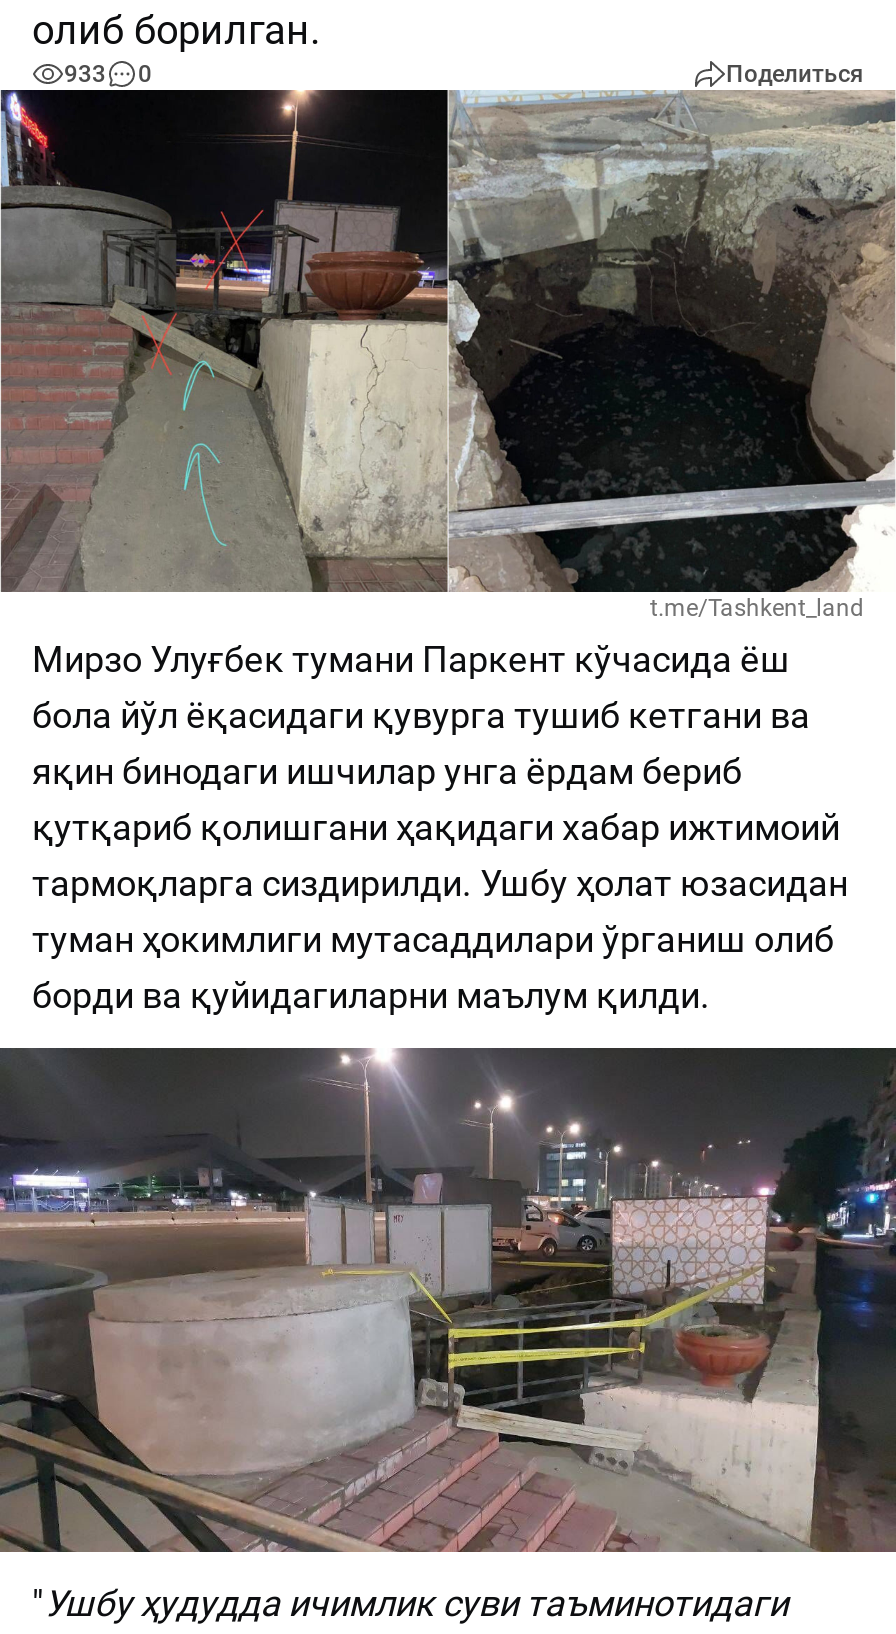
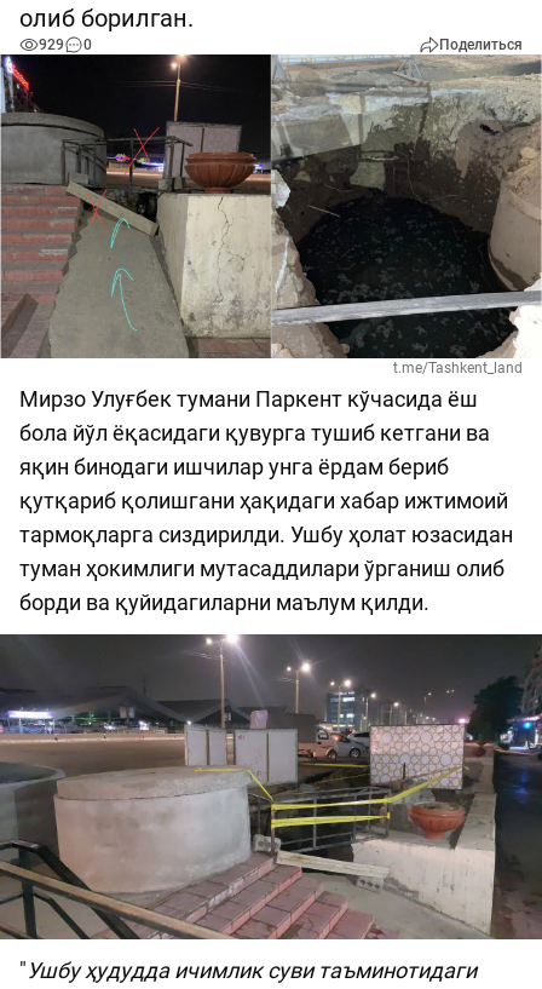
- 933 0
+ 929 0
